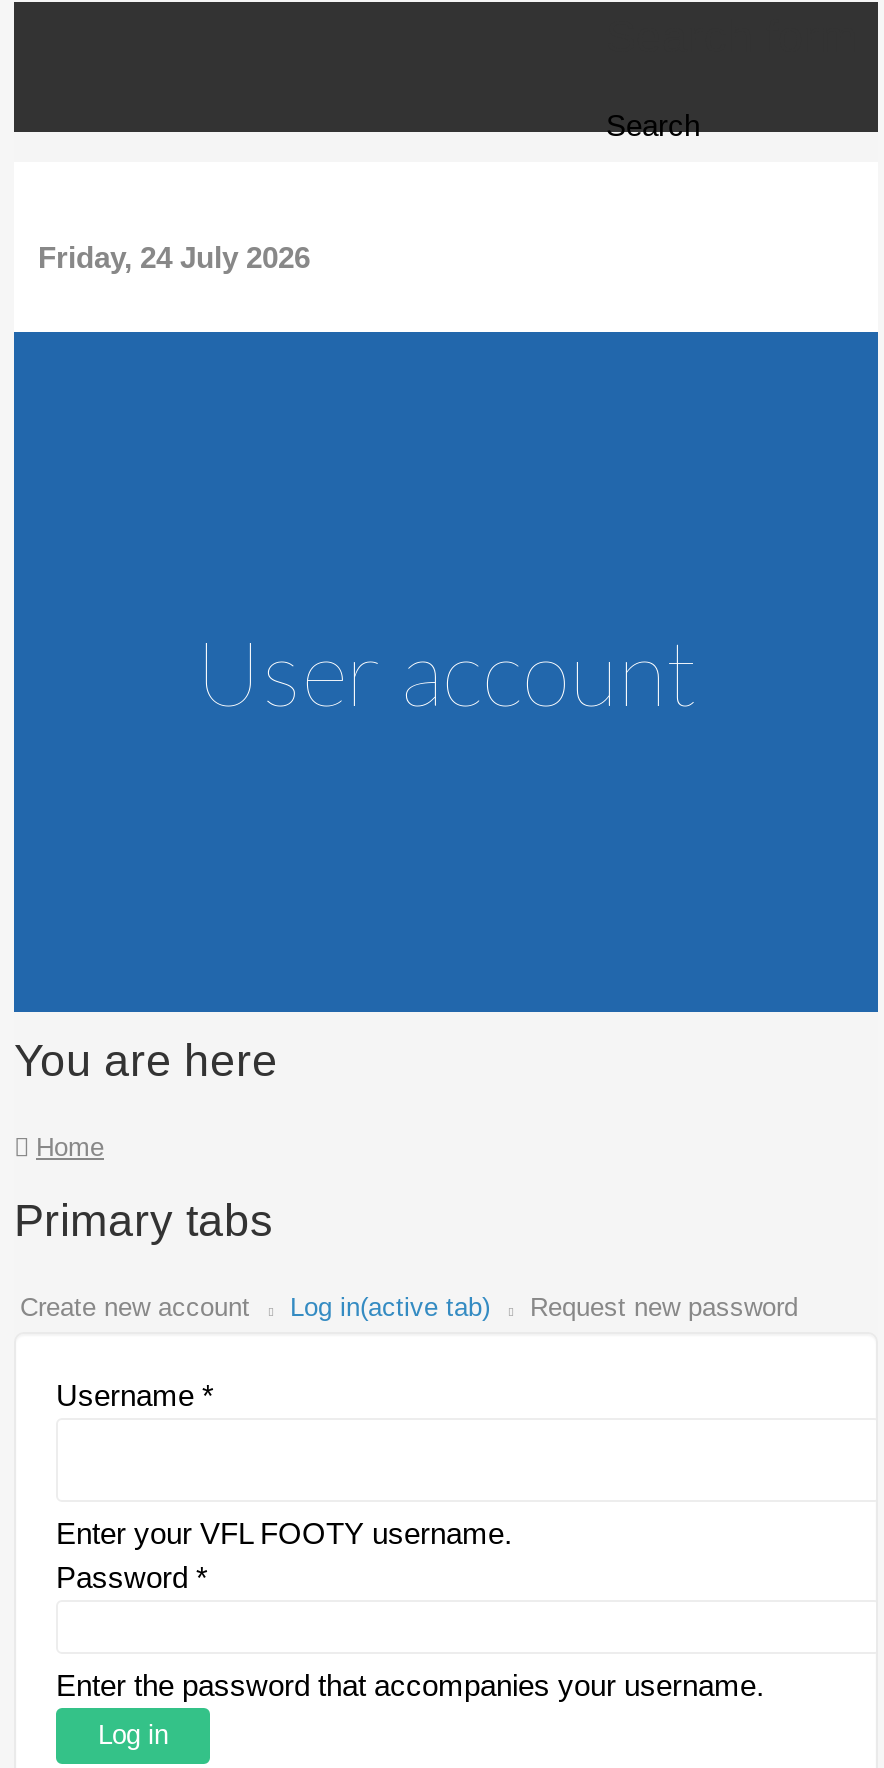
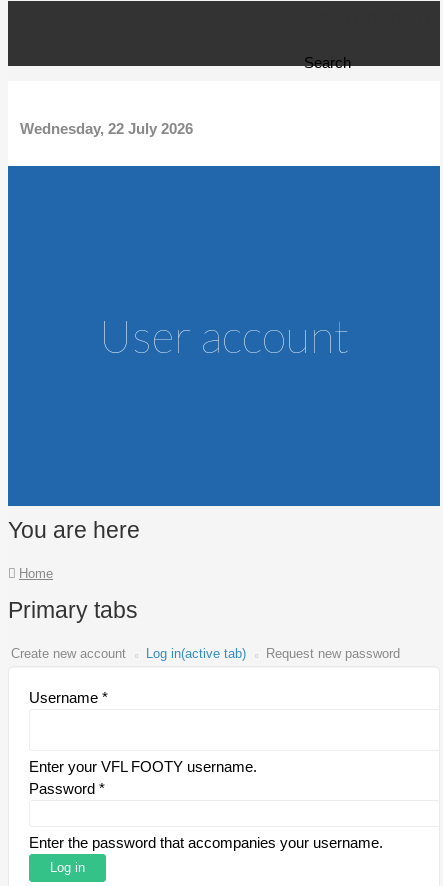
- Friday, 24 July 2026
+ Wednesday, 22 July 2026
